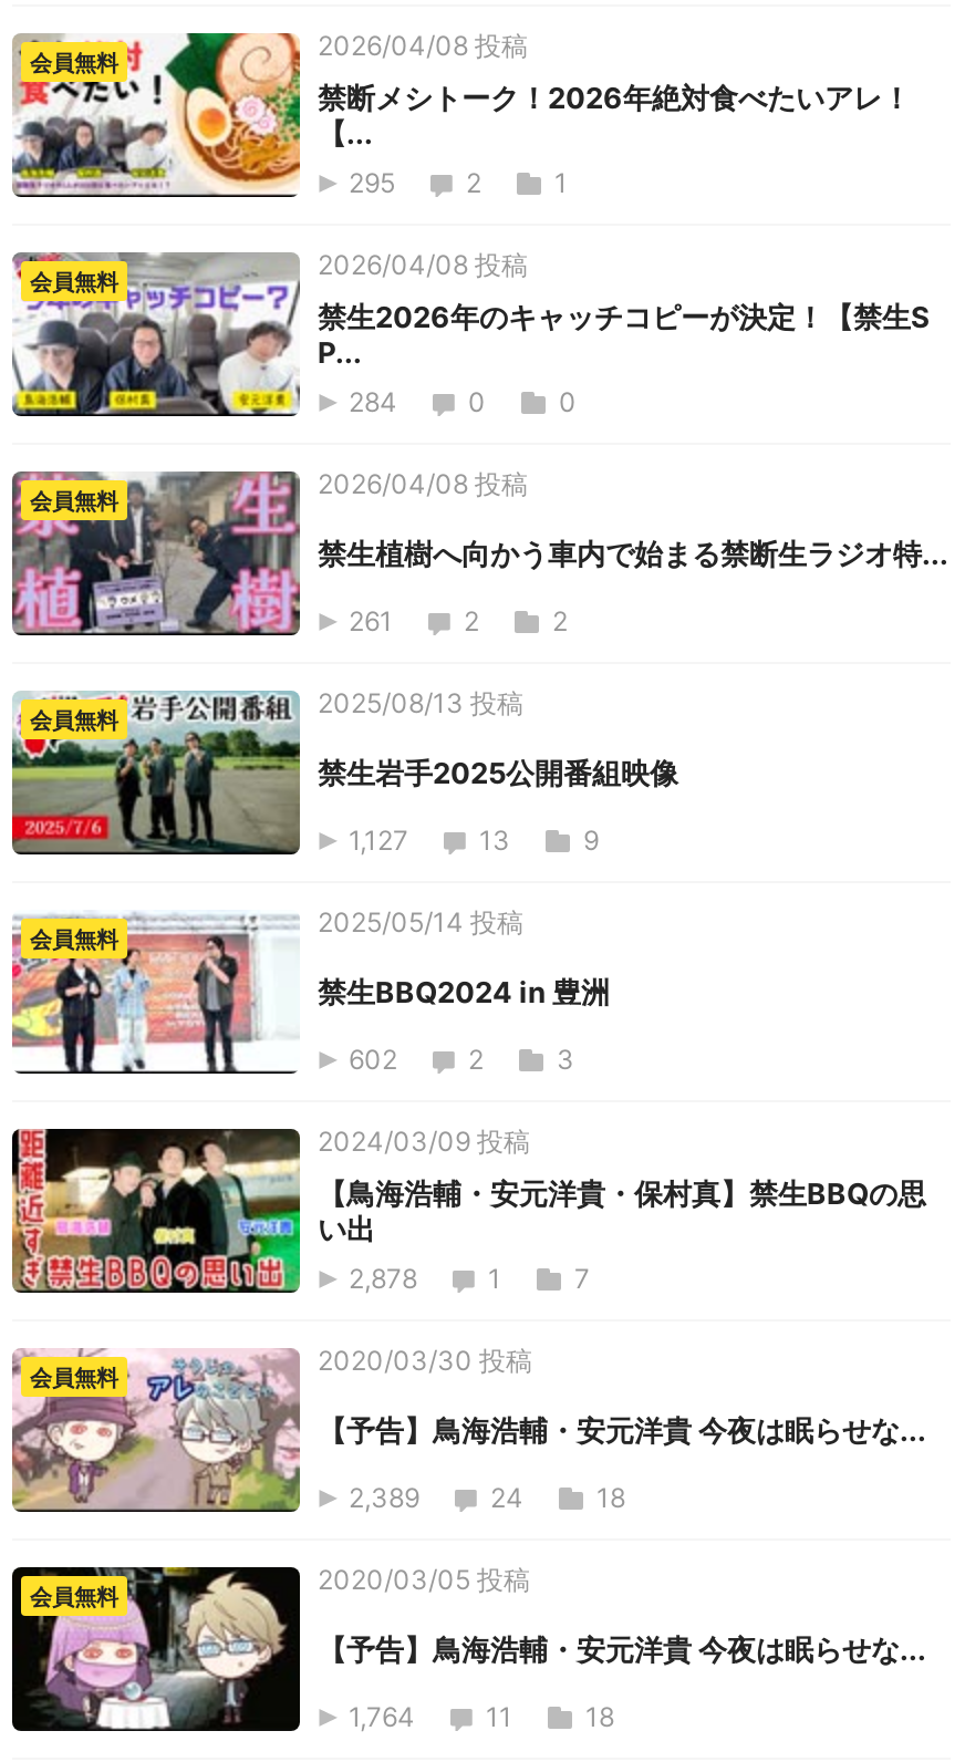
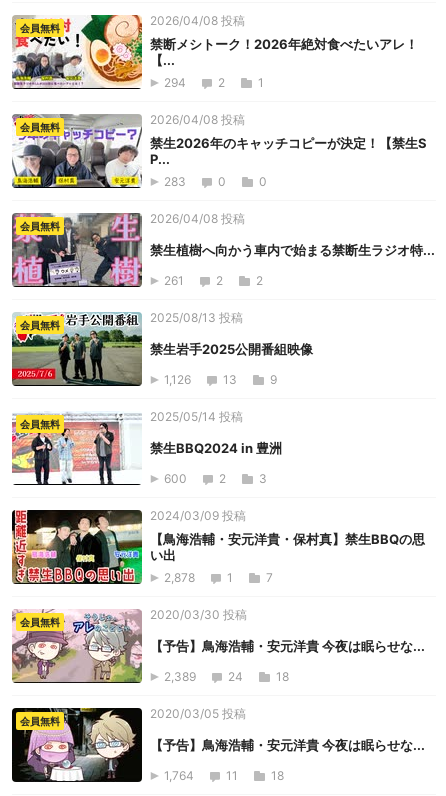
- 295
+ 294

- 284
+ 283

- 1,127
+ 1,126

- 602
+ 600
